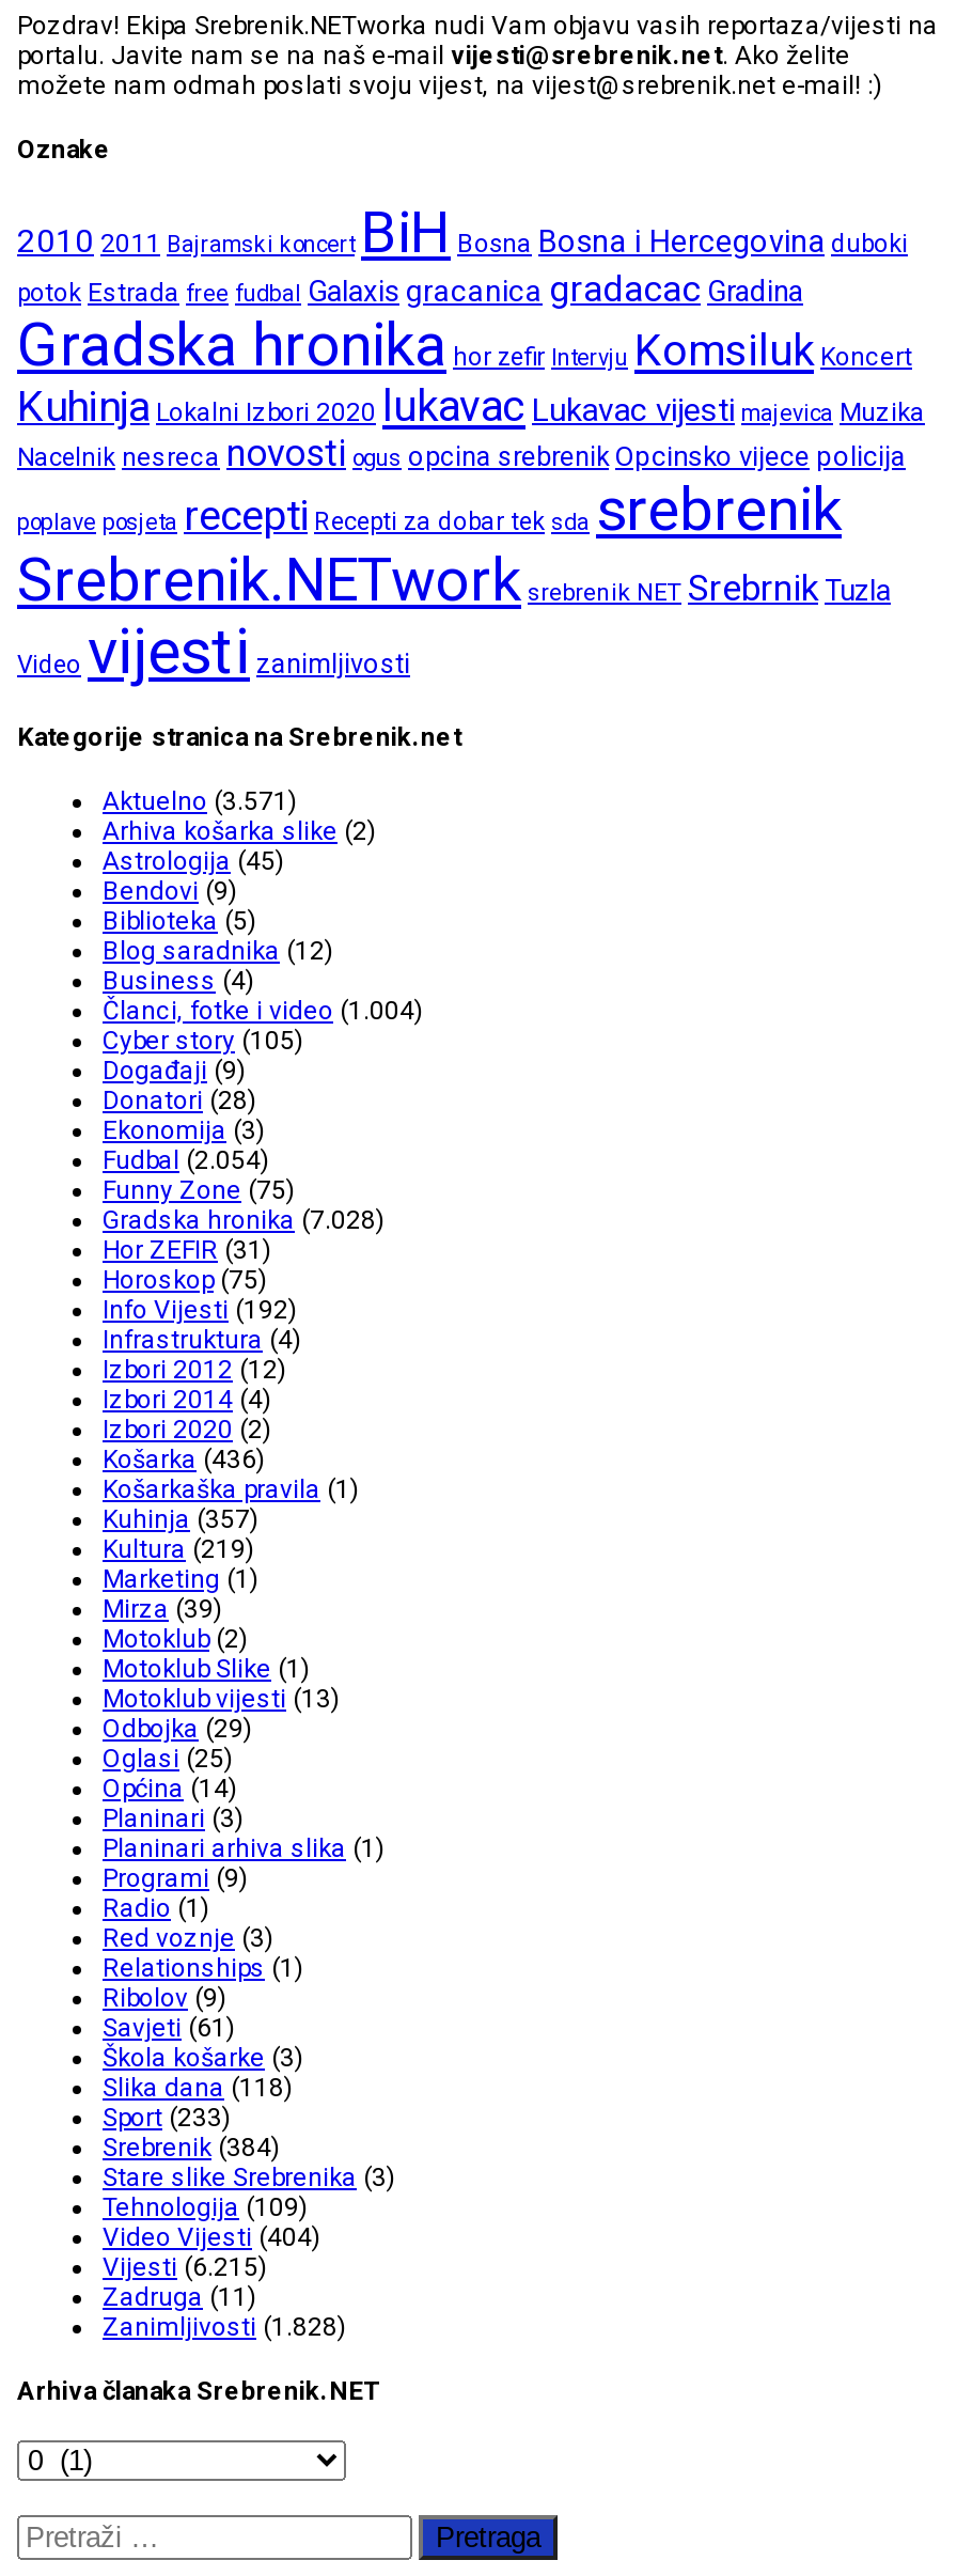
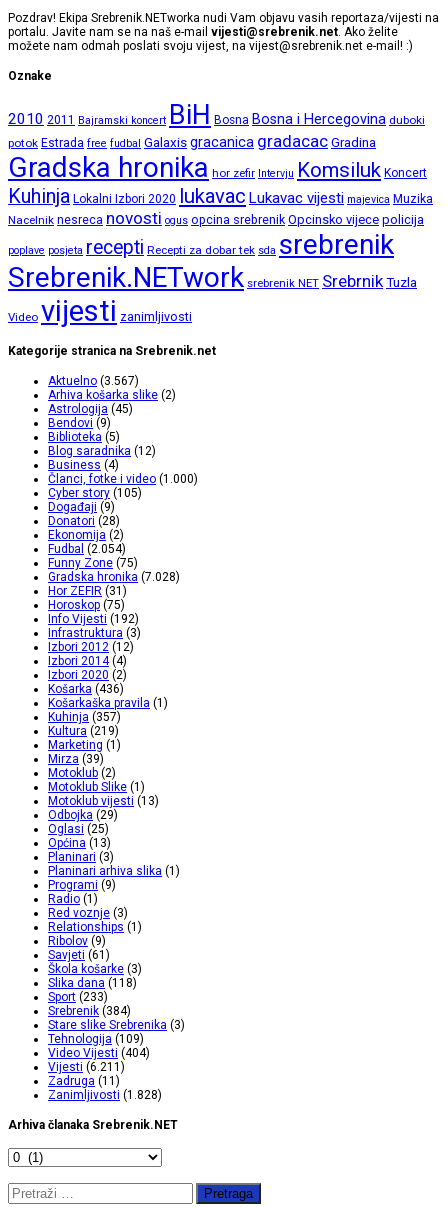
- Aktuelno (3.571)
+ Aktuelno (3.567)

- Članci, fotke i video (1.004)
+ Članci, fotke i video (1.000)

- Ekonomija (3)
+ Ekonomija (2)

- Infrastruktura (4)
+ Infrastruktura (3)

- Općina (14)
+ Općina (13)

- Vijesti (6.215)
+ Vijesti (6.211)
